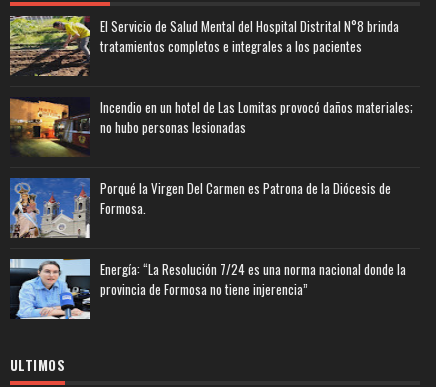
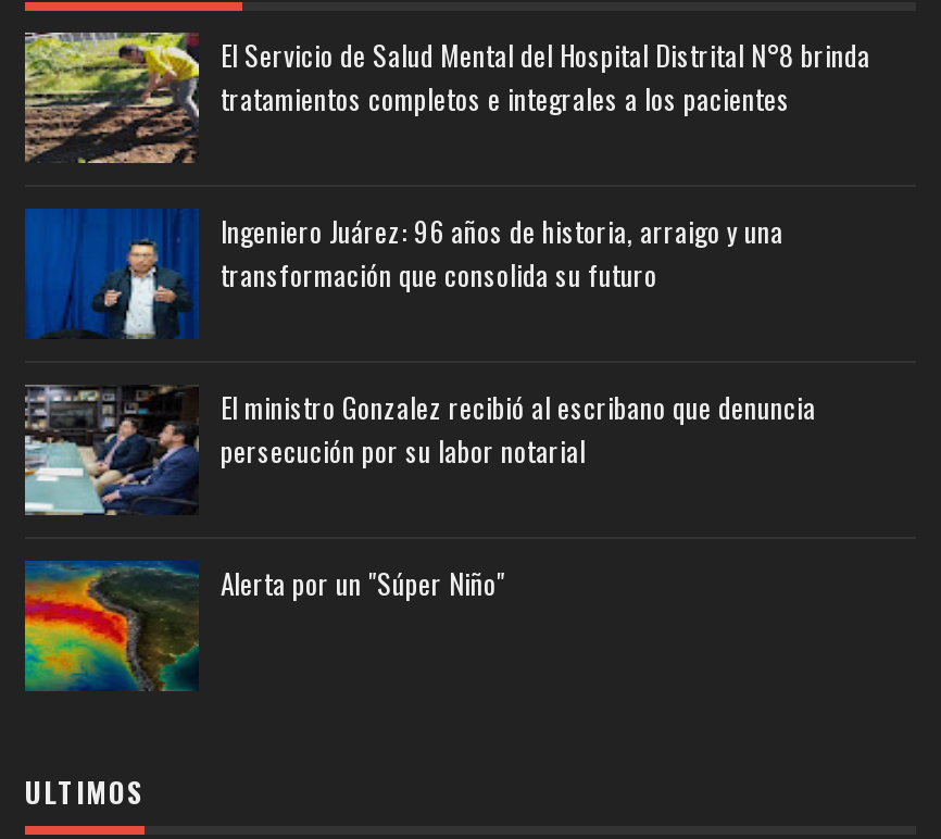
- [image]
- Incendio en un hotel de Las Lomitas provocó daños materiales;
- no hubo personas lesionadas
+ [image]
+ Ingeniero Juárez: 96 años de historia, arraigo y una
+ transformación que consolida su futuro

- [image]
- Porqué la Virgen Del Carmen es Patrona de la Diócesis de
- Formosa.
+ [image]
+ El ministro Gonzalez recibió al escribano que denuncia
+ persecución por su labor notarial

- [image]
- Energía: “La Resolución 7/24 es una norma nacional donde la
- provincia de Formosa no tiene injerencia”
+ [image]
+ Alerta por un "Súper Niño"
